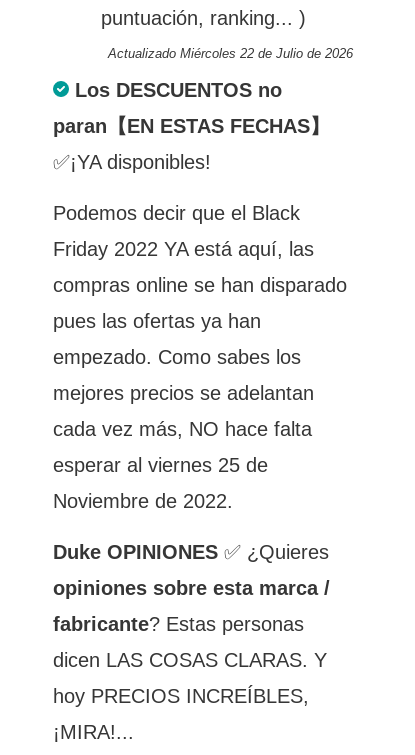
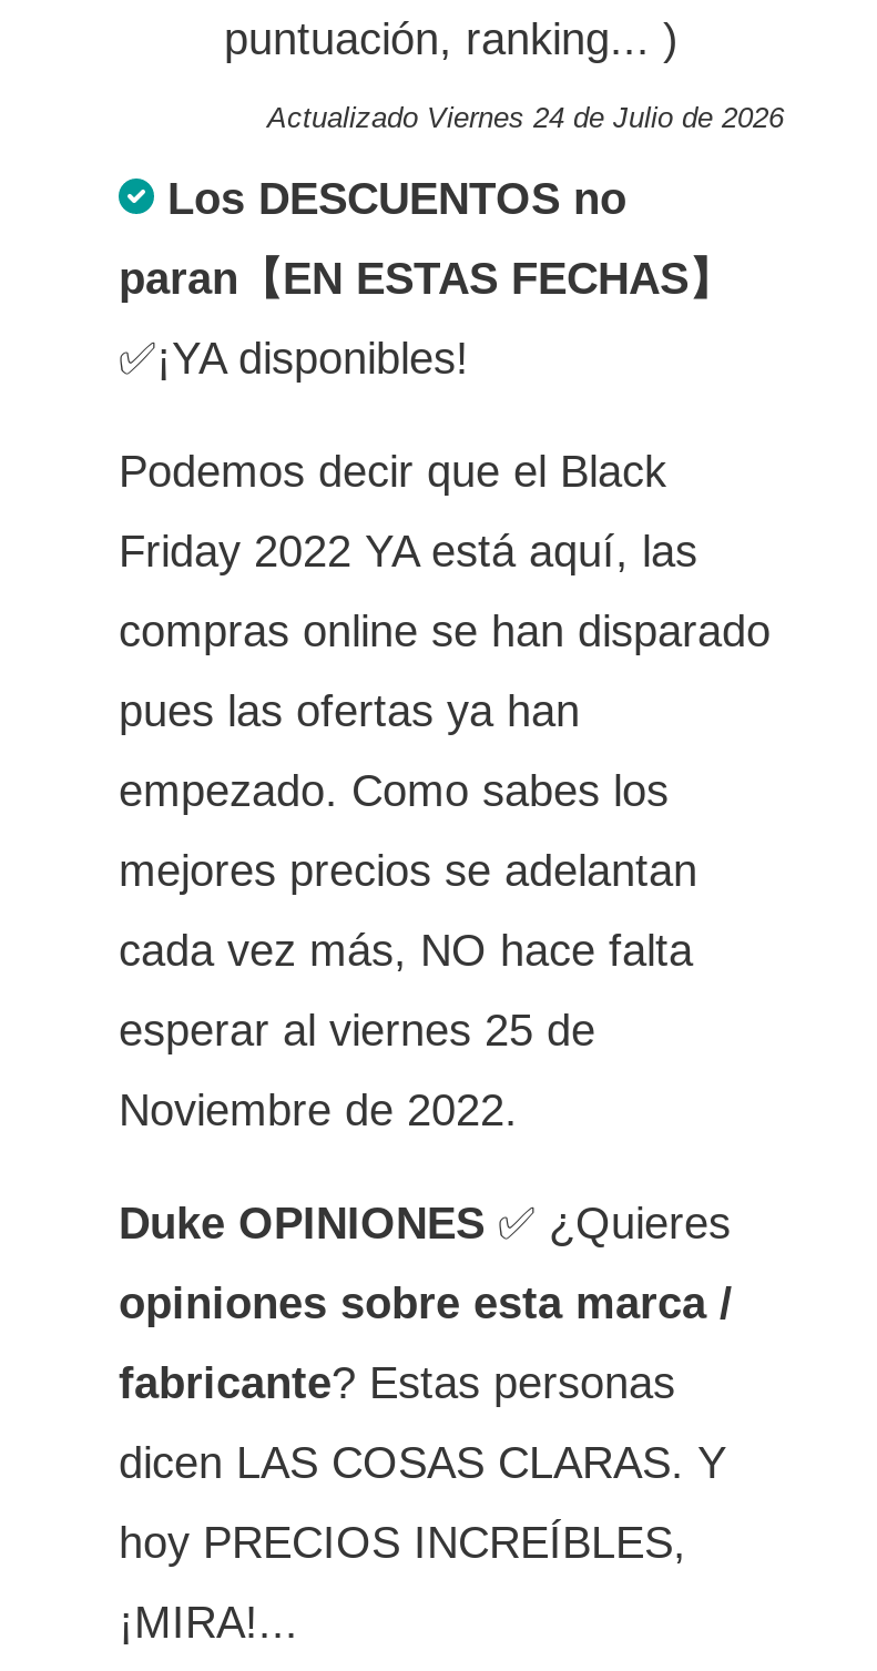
- Actualizado Miércoles 22 de Julio de 2026
+ Actualizado Viernes 24 de Julio de 2026
